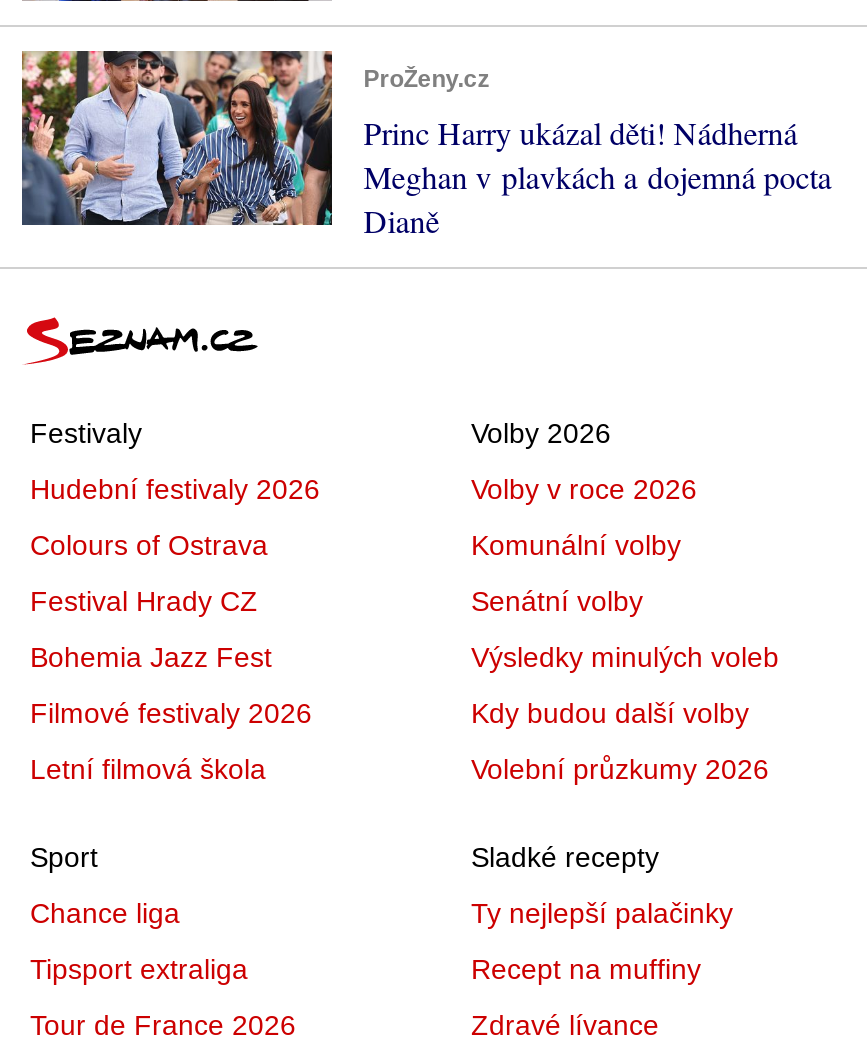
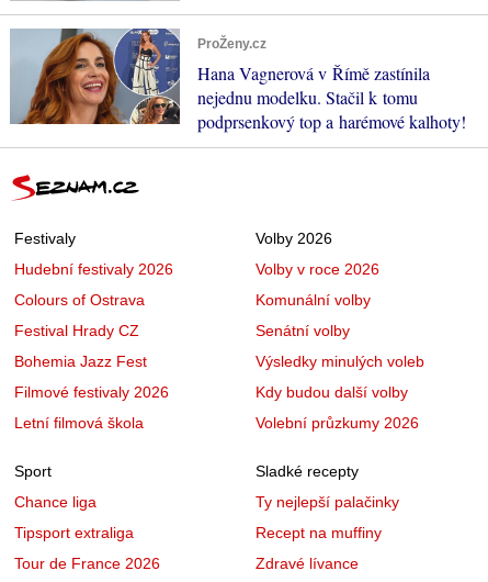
- [image]
- Princ Harry ukázal děti! Nádherná
- Meghan v plavkách a dojemná pocta
- Dianě
+ [image]
+ Hana Vagnerová v Římě zastínila
+ nejednu modelku. Stačil k tomu
+ podprsenkový top a harémové kalhoty!
